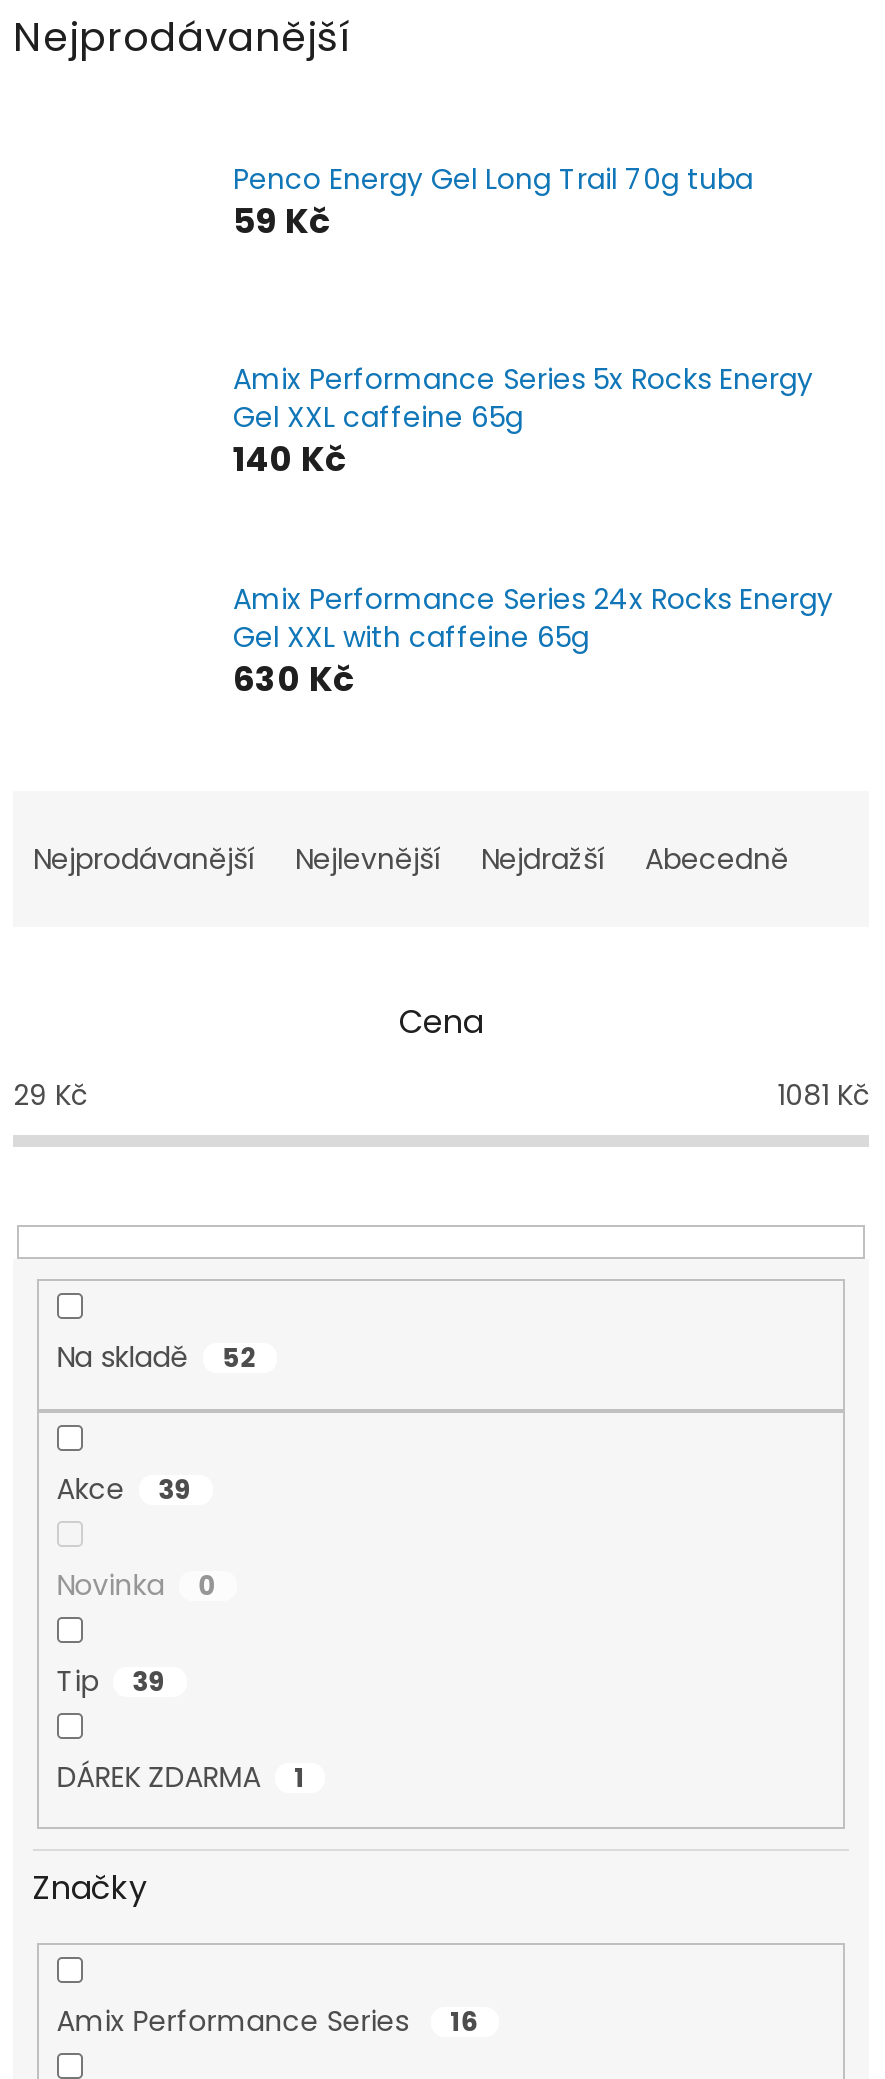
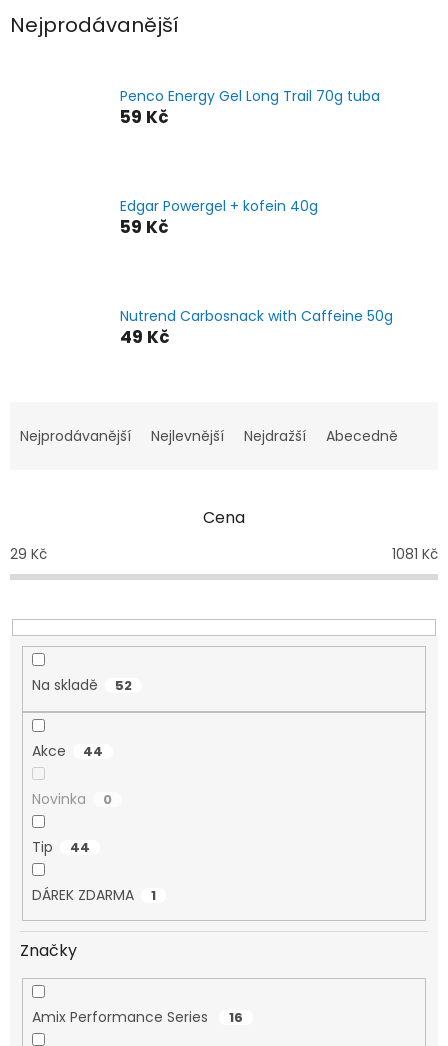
- Amix Performance Series 5x Rocks Energy
- Gel XXL caffeine 65g
- 140 Kč
+ Edgar Powergel + kofein 40g
+ 59 Kč

- Amix Performance Series 24x Rocks Energy
- Gel XXL with caffeine 65g
- 630 Kč
+ Nutrend Carbosnack with Caffeine 50g
+ 49 Kč

- Akce 39
+ Akce 44

- Tip 39
+ Tip 44
